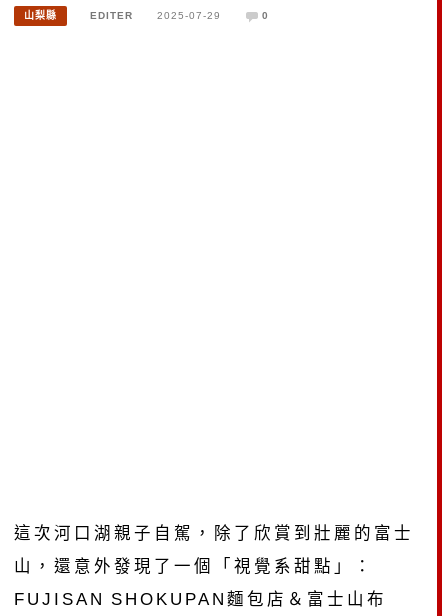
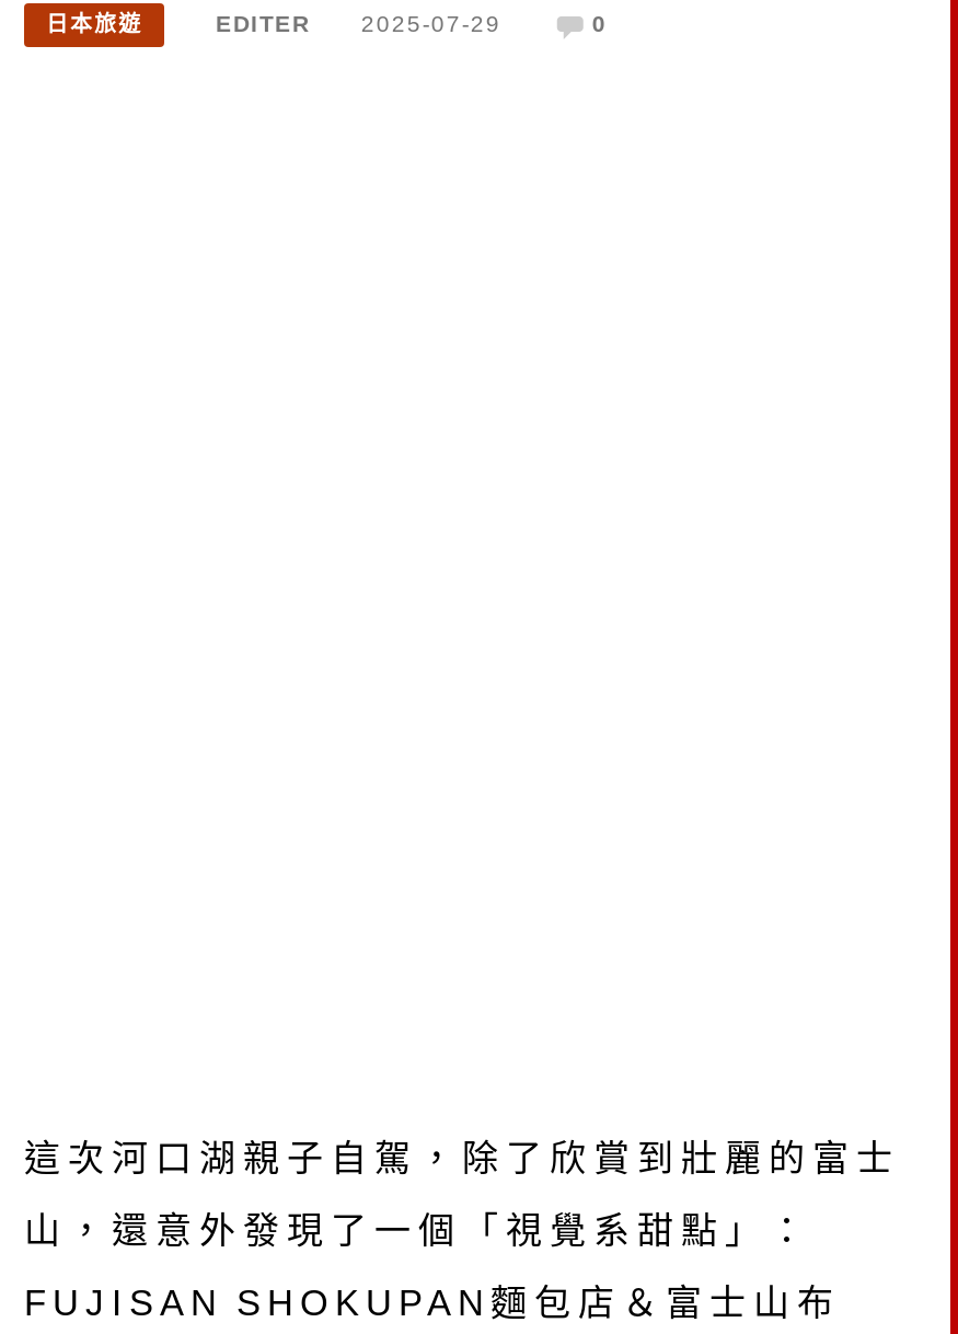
- 山梨縣
+ 日本旅遊
